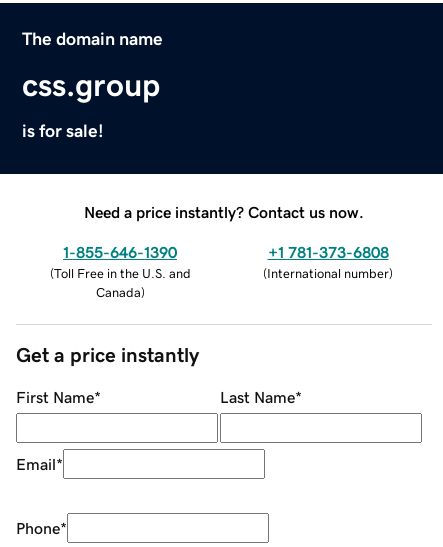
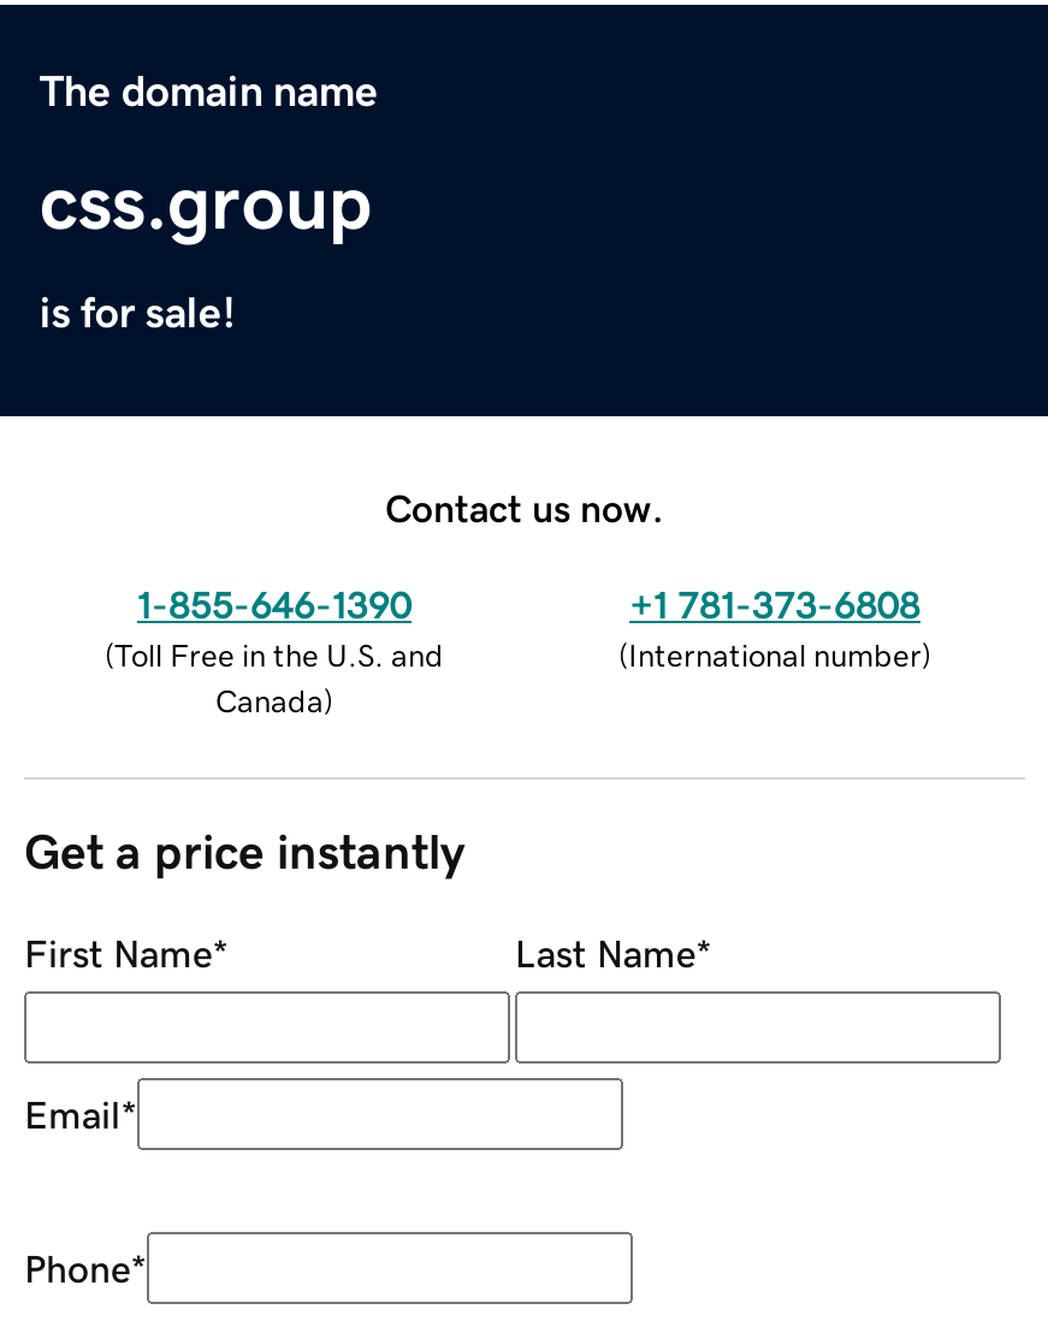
- Need a price instantly? Contact us now.
+ Contact us now.
